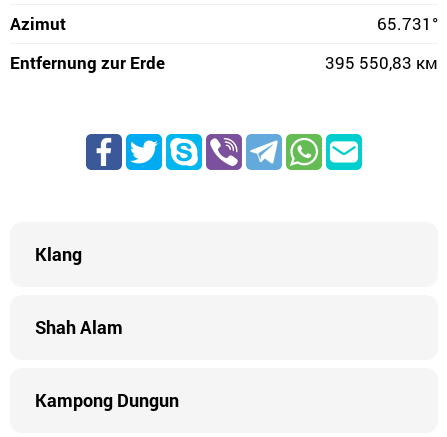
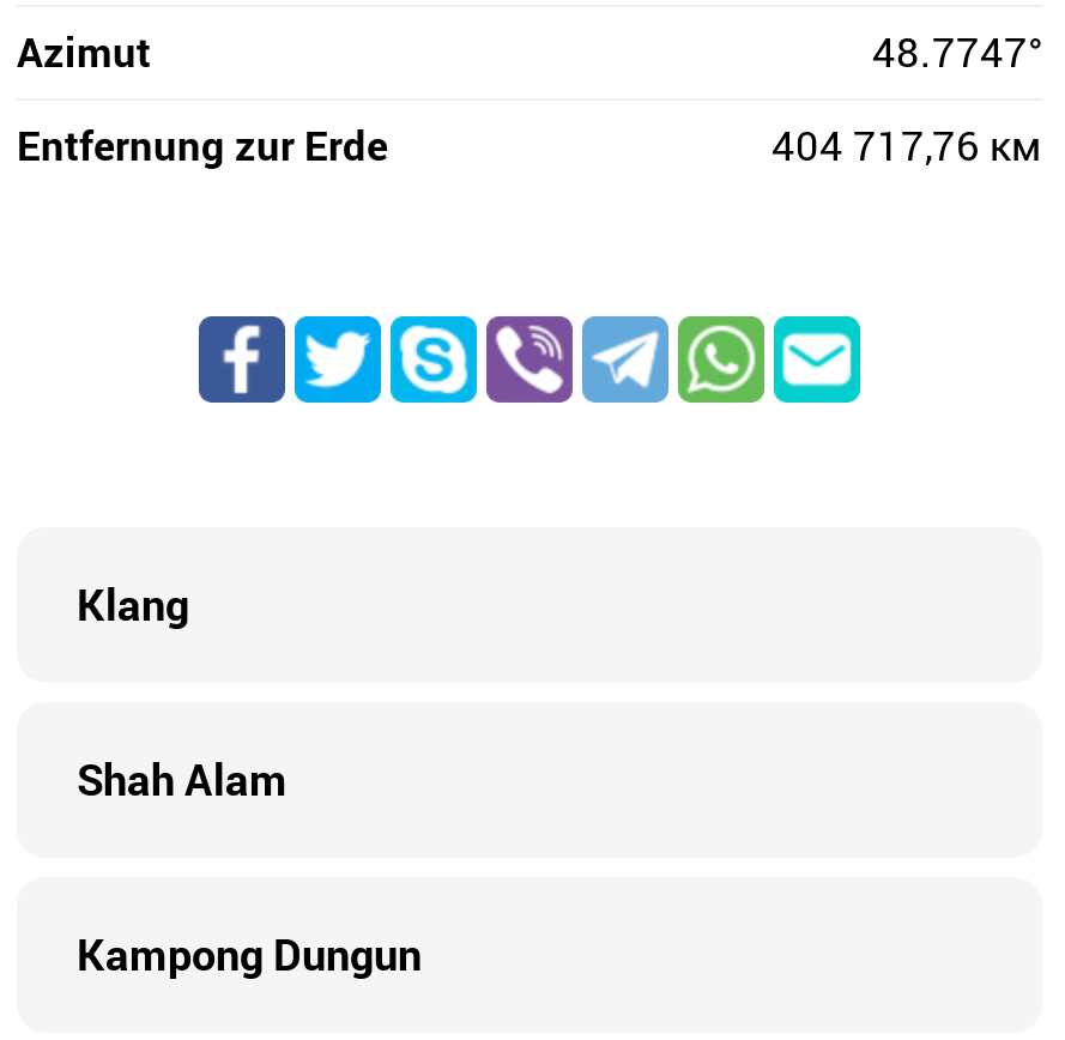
- 65.731°
+ 48.7747°

- 395 550,83 км
+ 404 717,76 км
